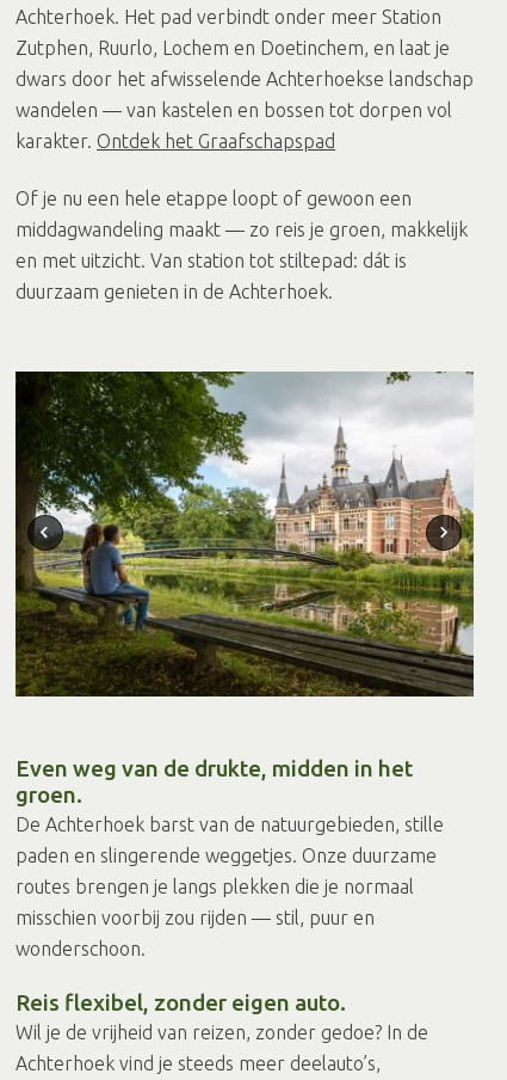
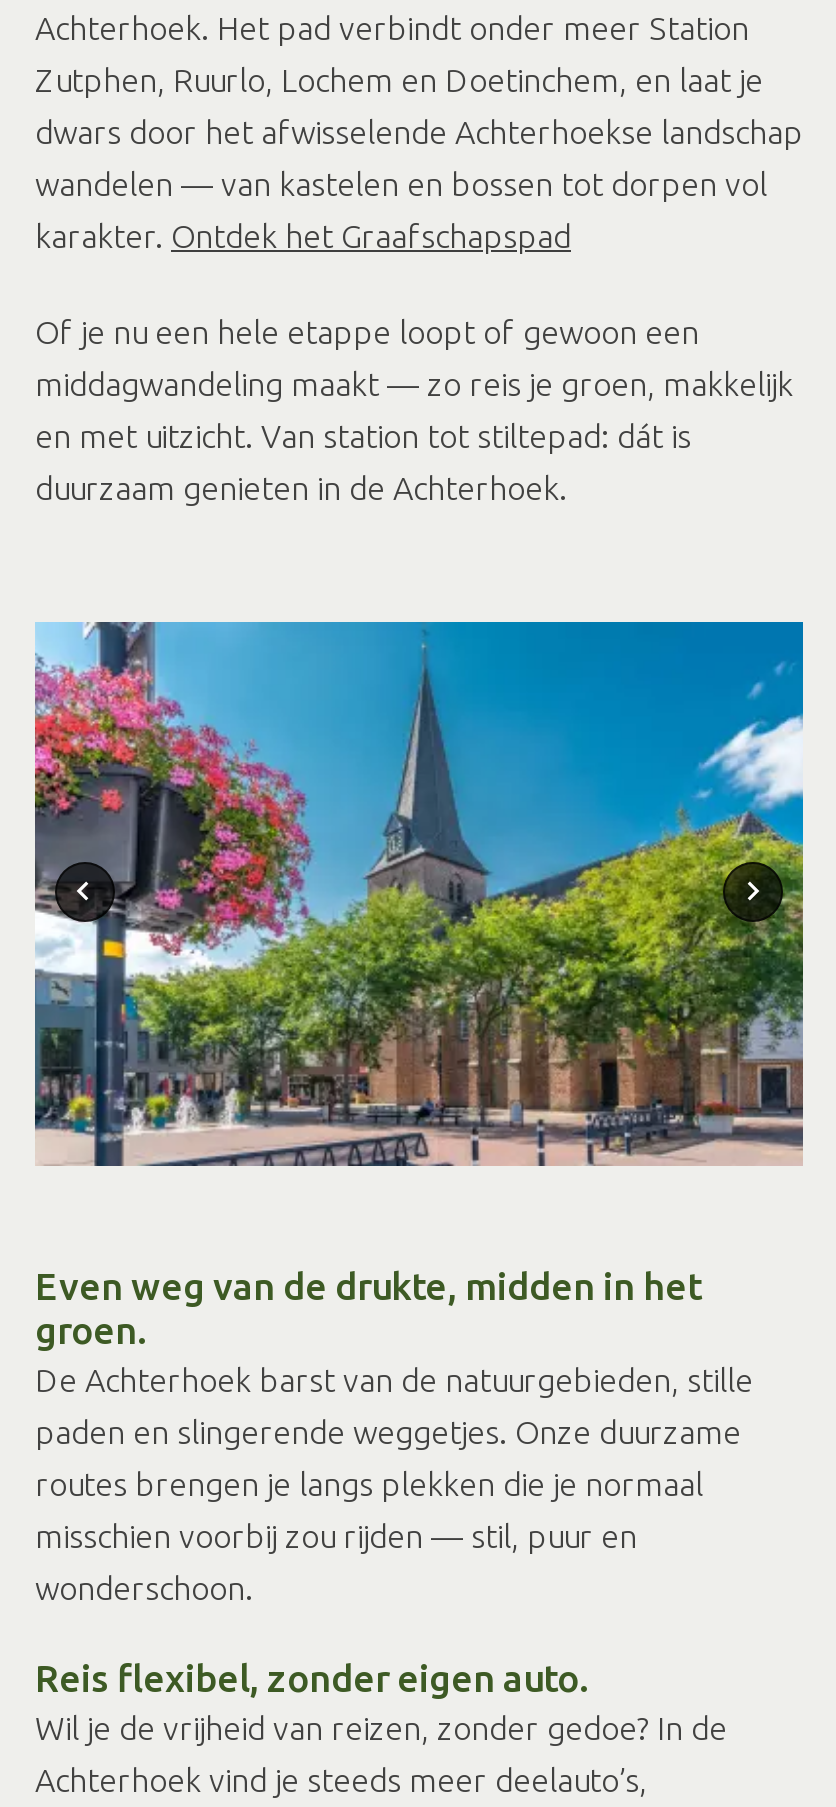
- [image]
+ [image]
